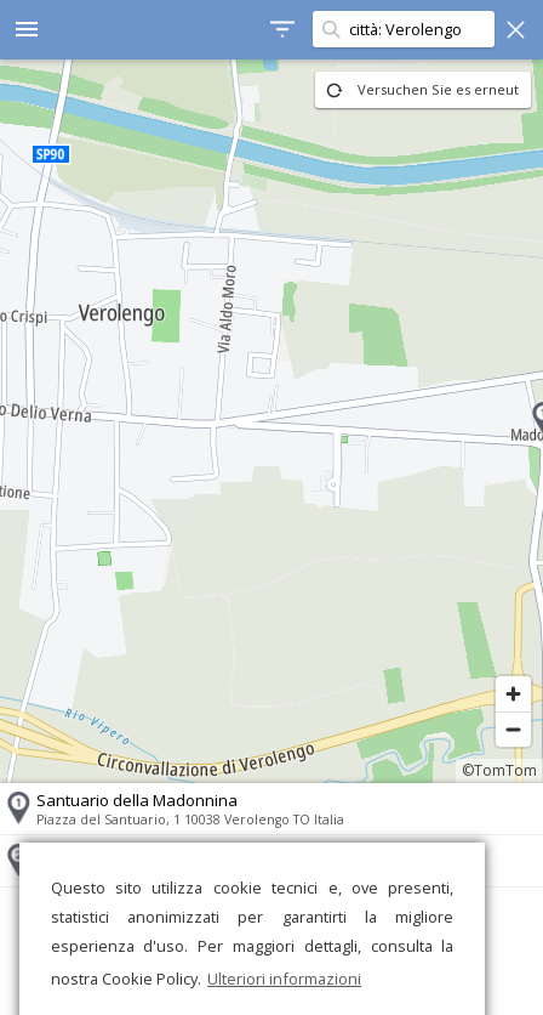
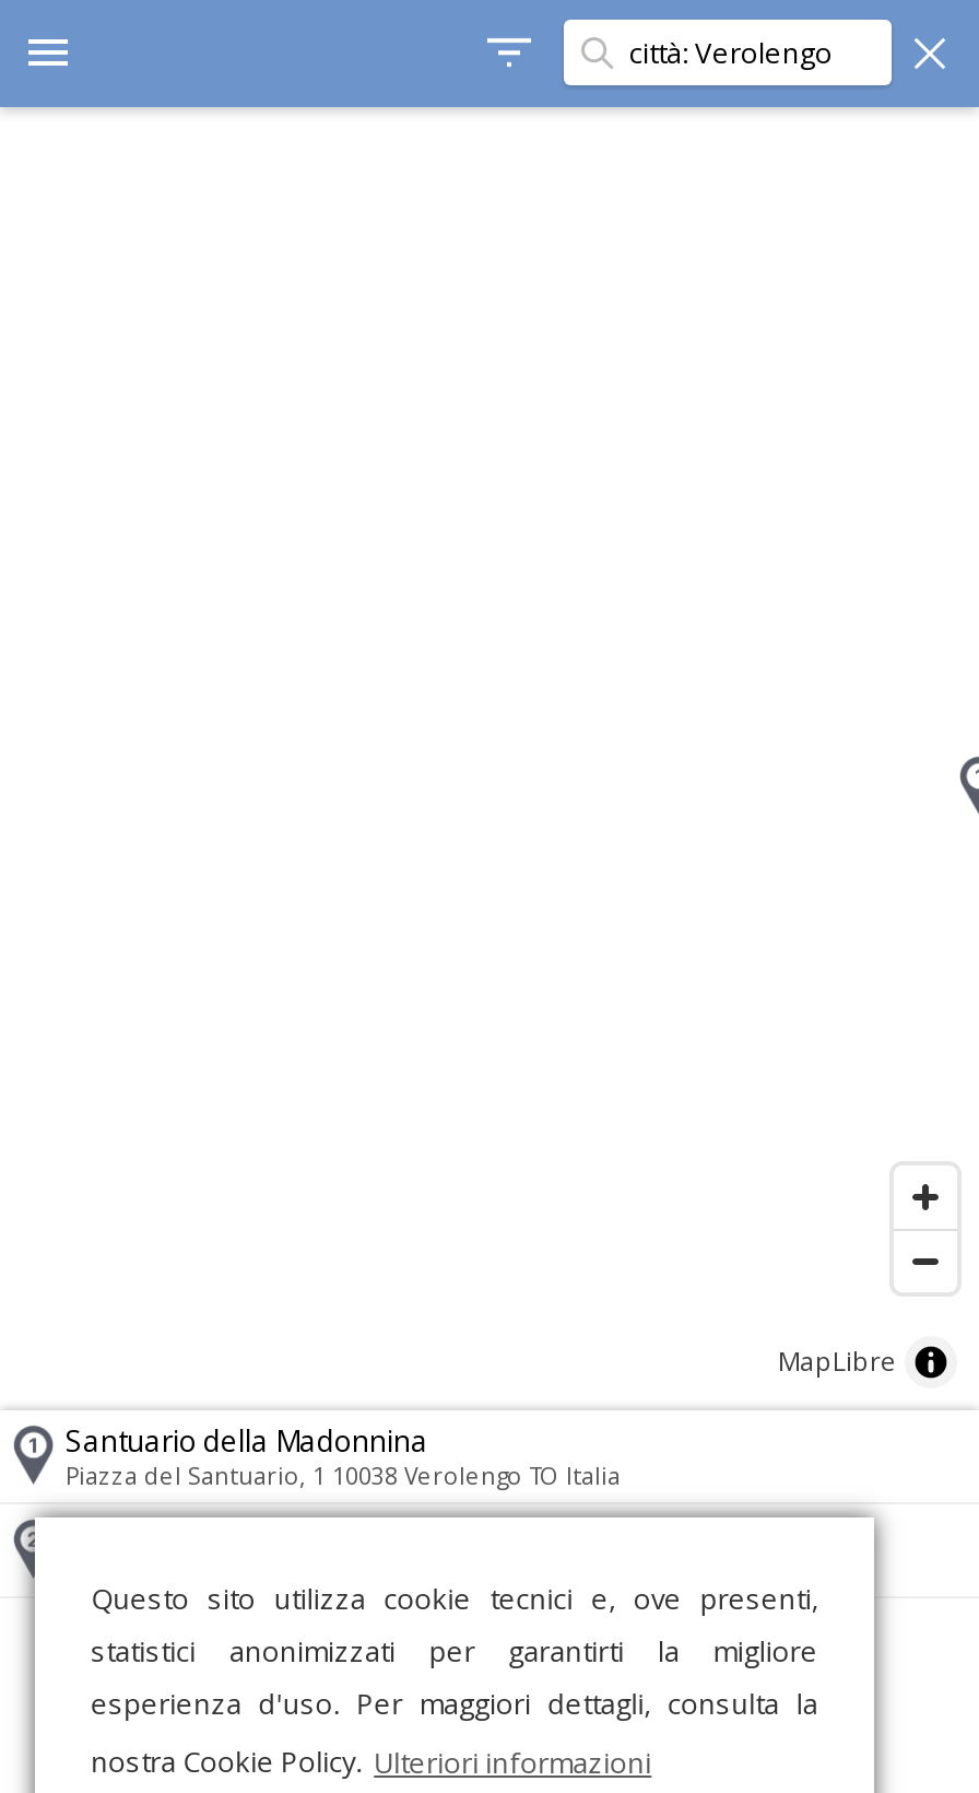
- [image]
- Versuchen Sie es erneut

- ©TomTom
+ MapLibre
